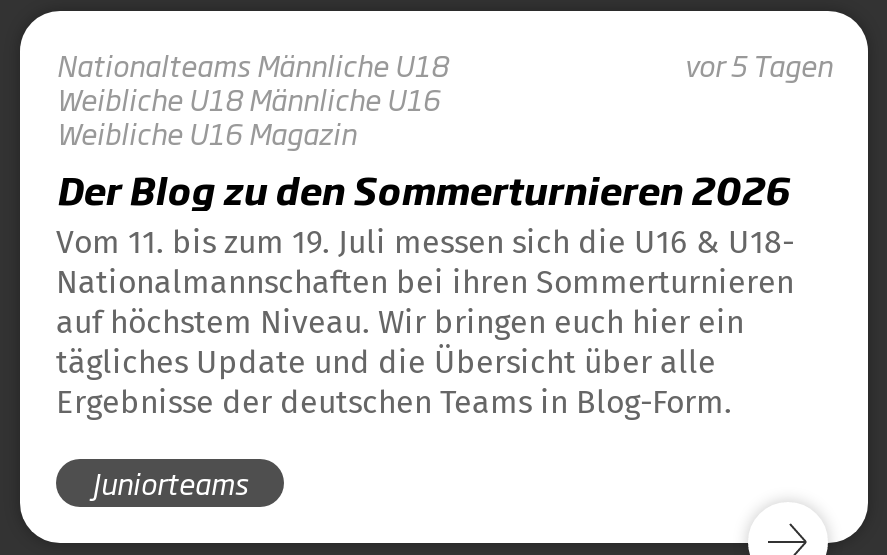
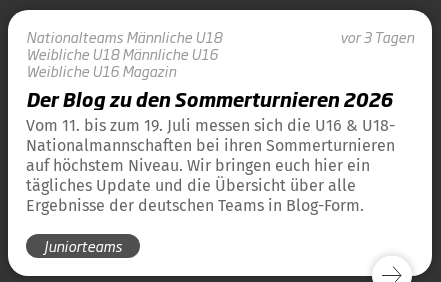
- vor 5 Tagen
+ vor 3 Tagen
